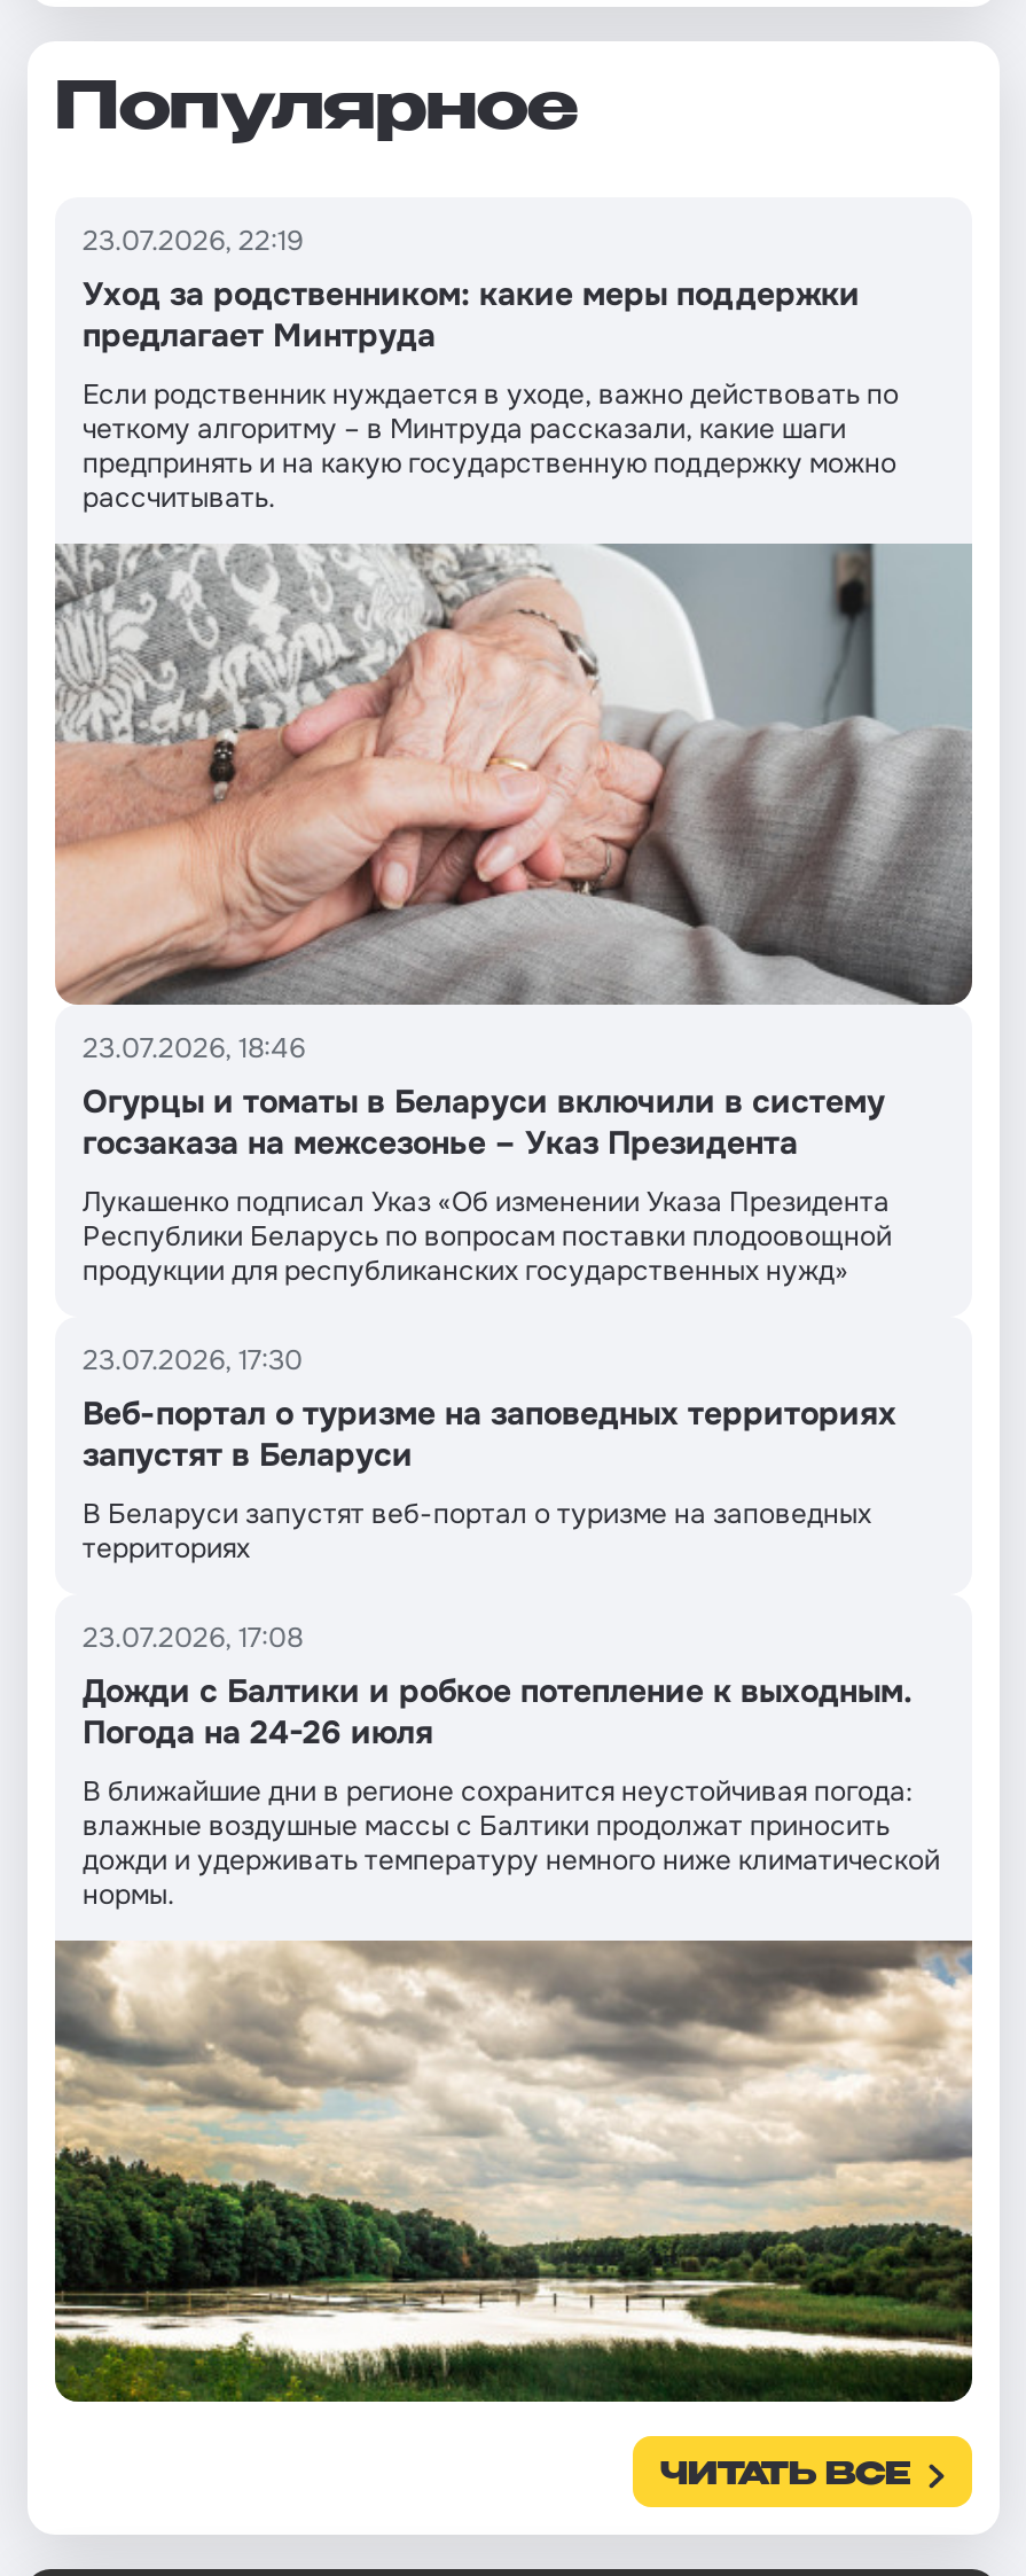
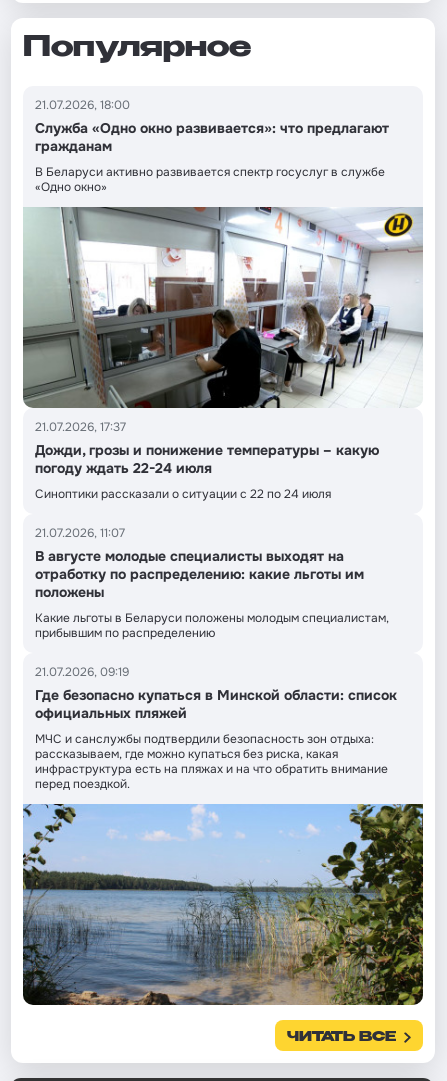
- 23.07.2026, 22:19
- Уход за родственником: какие меры поддержки
- предлагает Минтруда
+ 21.07.2026, 18:00
+ Служба «Одно окно развивается»: что предлагают
+ гражданам

- Если родственник нуждается в уходе, важно действовать по
- четкому алгоритму – в Минтруда рассказали, какие шаги
- предпринять и на какую государственную поддержку можно
- рассчитывать.
+ В Беларуси активно развивается спектр госуслуг в службе
+ «Одно окно»

- [image]
- 23.07.2026, 18:46
- Огурцы и томаты в Беларуси включили в систему
- госзаказа на межсезонье – Указ Президента
+ [image]
+ 21.07.2026, 17:37
+ Дожди, грозы и понижение температуры – какую
+ погоду ждать 22-24 июля

- Лукашенко подписал Указ «Об изменении Указа Президента
- Республики Беларусь по вопросам поставки плодоовощной
- продукции для республиканских государственных нужд»
+ Синоптики рассказали о ситуации с 22 по 24 июля

- 23.07.2026, 17:30
- Веб-портал о туризме на заповедных территориях
- запустят в Беларуси
+ 21.07.2026, 11:07
+ В августе молодые специалисты выходят на
+ отработку по распределению: какие льготы им
+ положены

- В Беларуси запустят веб-портал о туризме на заповедных
- территориях
+ Какие льготы в Беларуси положены молодым специалистам,
+ прибывшим по распределению

- 23.07.2026, 17:08
- Дожди с Балтики и робкое потепление к выходным.
- Погода на 24-26 июля
+ 21.07.2026, 09:19
+ Где безопасно купаться в Минской области: список
+ официальных пляжей

- В ближайшие дни в регионе сохранится неустойчивая погода:
- влажные воздушные массы с Балтики продолжат приносить
- дожди и удерживать температуру немного ниже климатической
- нормы.
+ МЧС и санслужбы подтвердили безопасность зон отдыха:
+ рассказываем, где можно купаться без риска, какая
+ инфраструктура есть на пляжах и на что обратить внимание
+ перед поездкой.

- [image]
+ [image]
